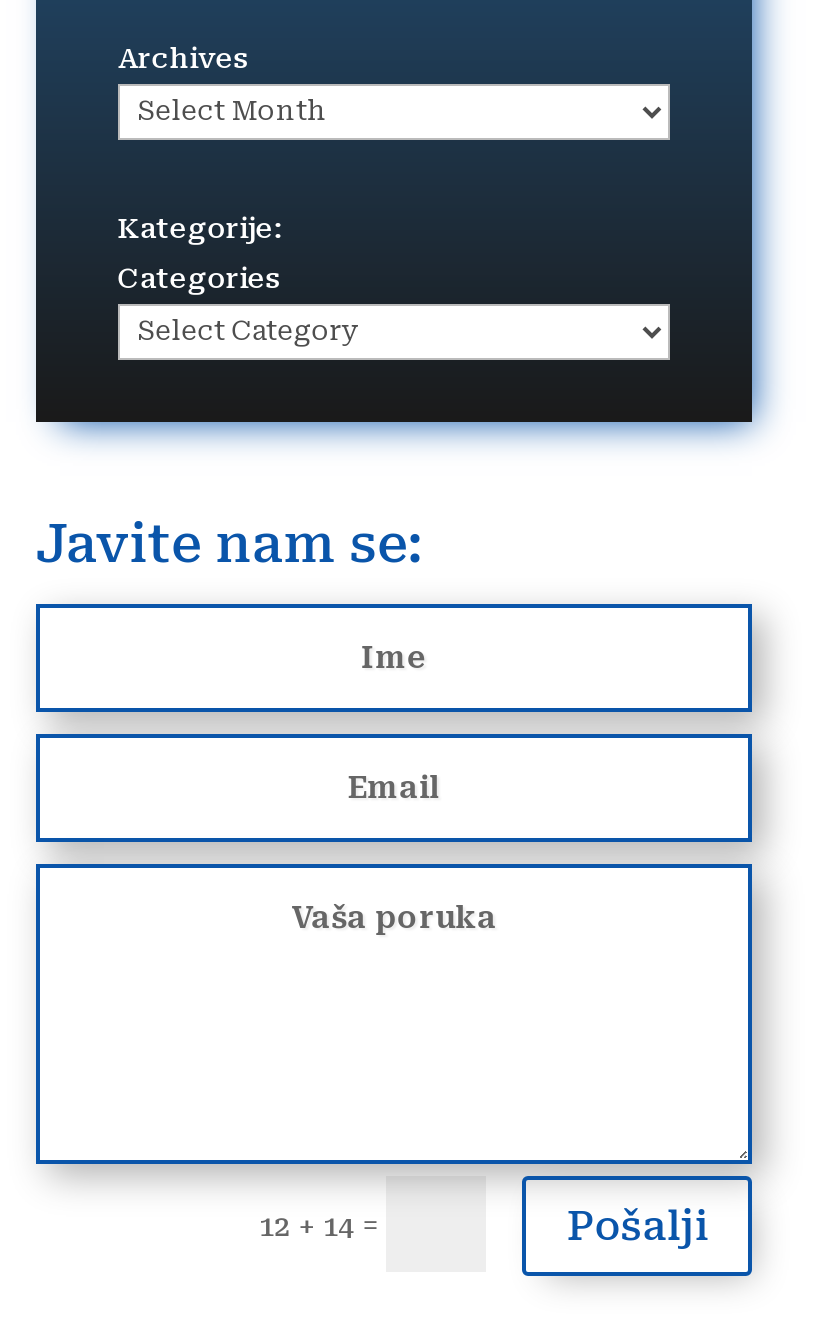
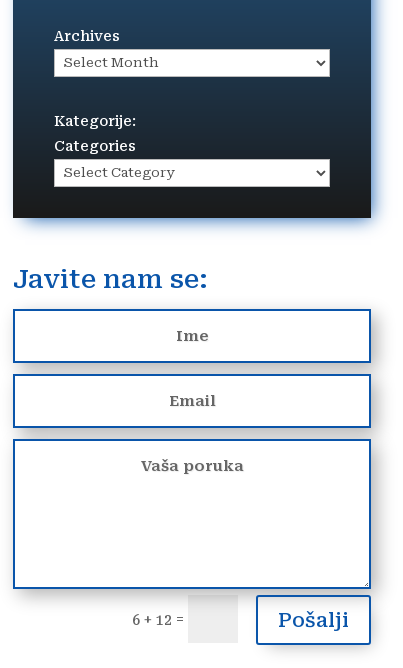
- 12 + 14 =
+ 6 + 12 =
